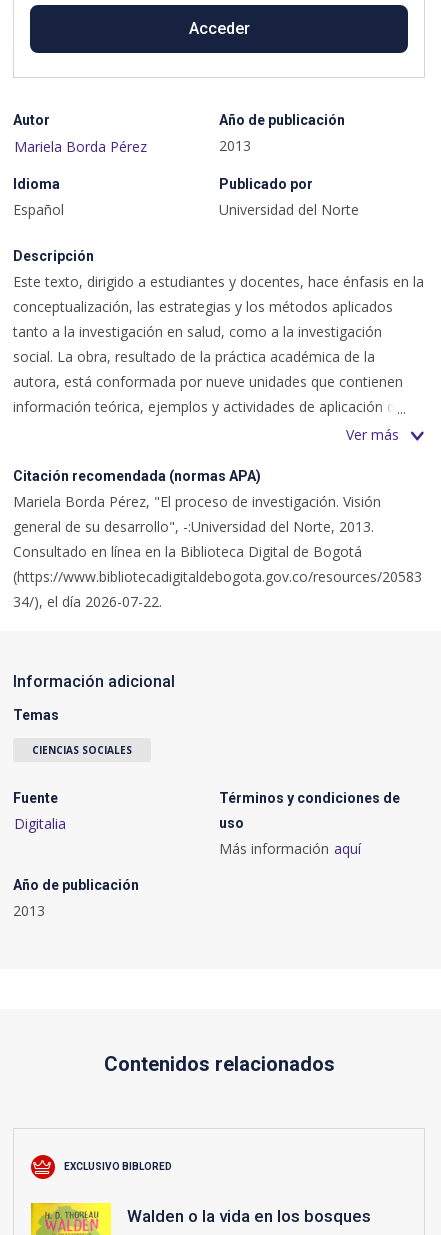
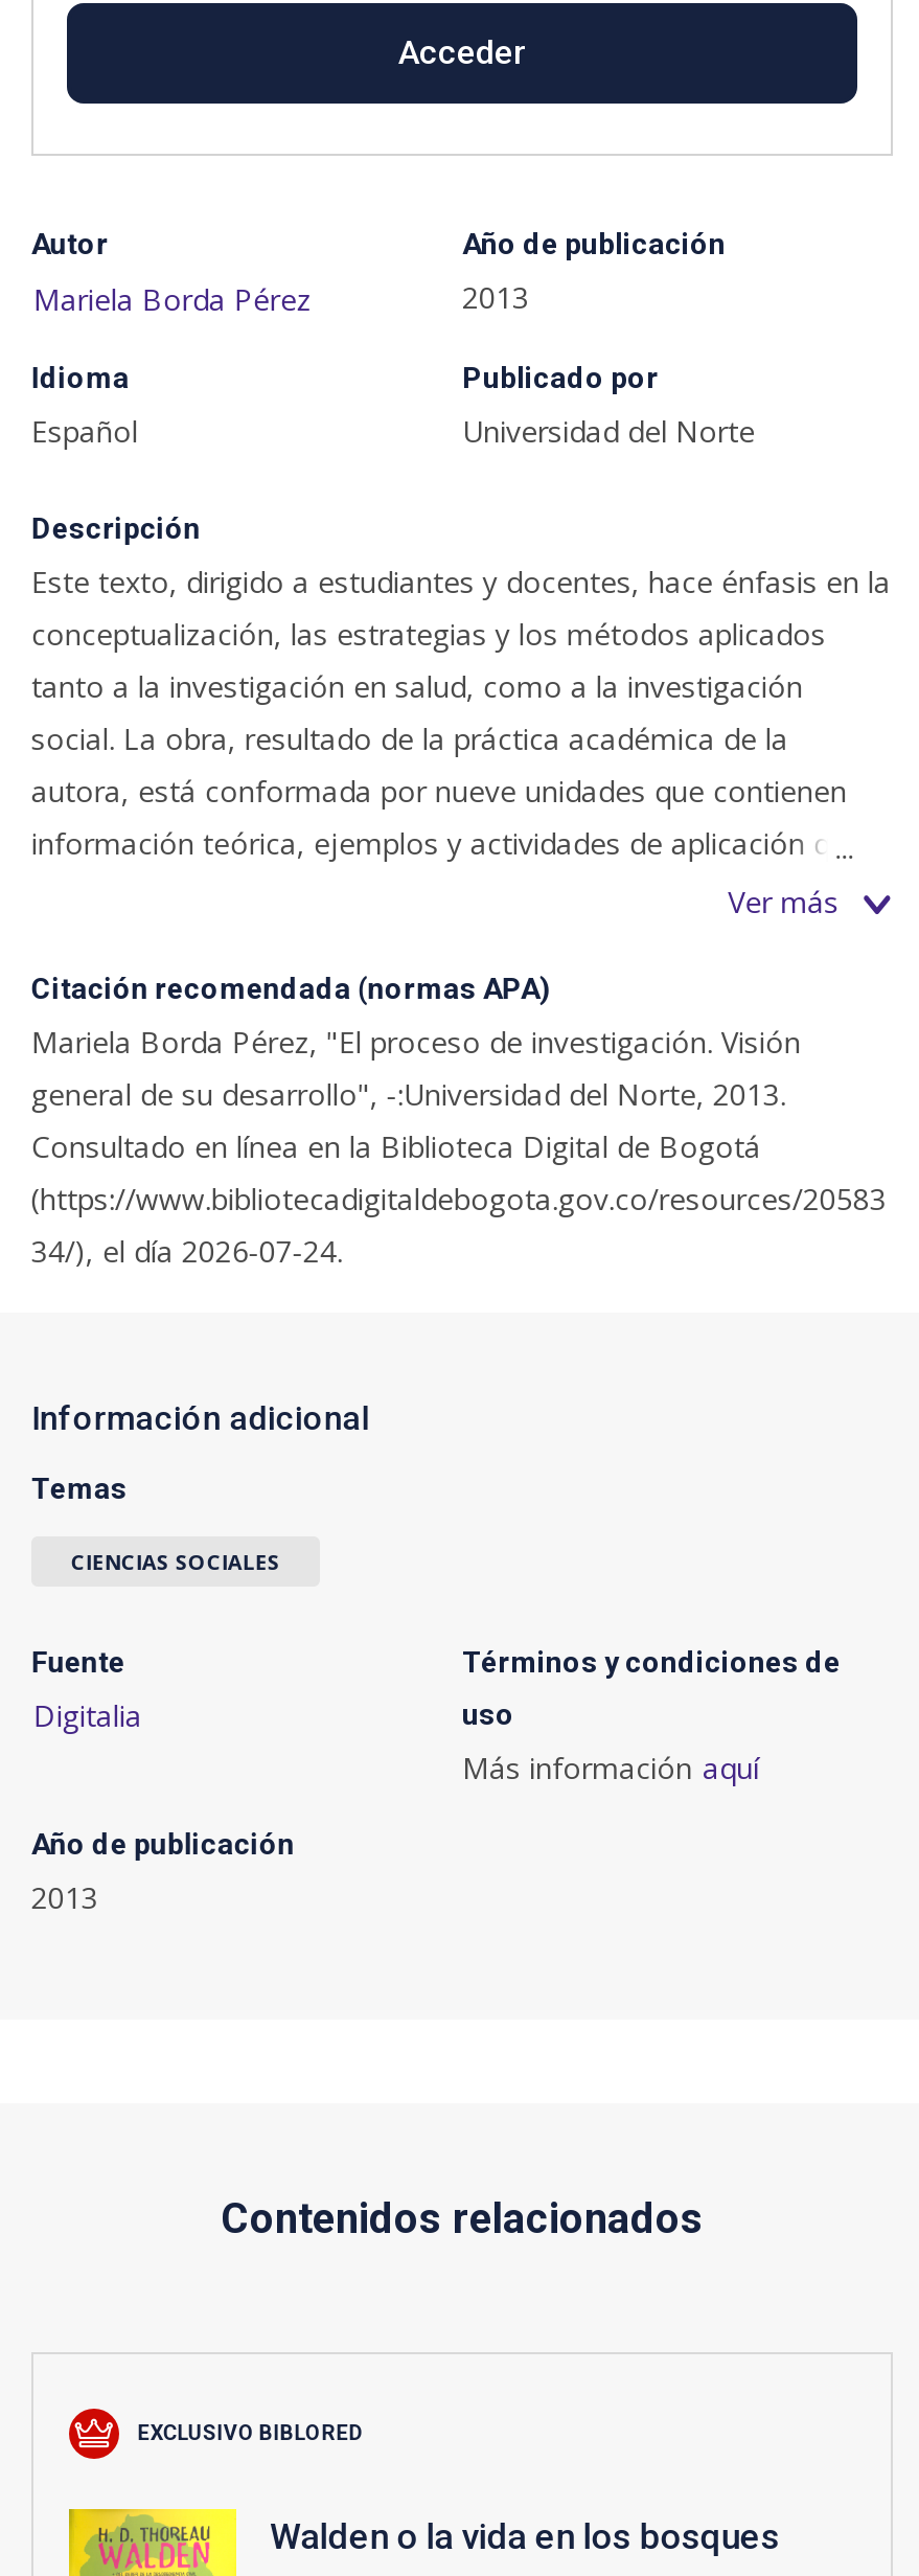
- 34/), el día 2026-07-22.
+ 34/), el día 2026-07-24.
